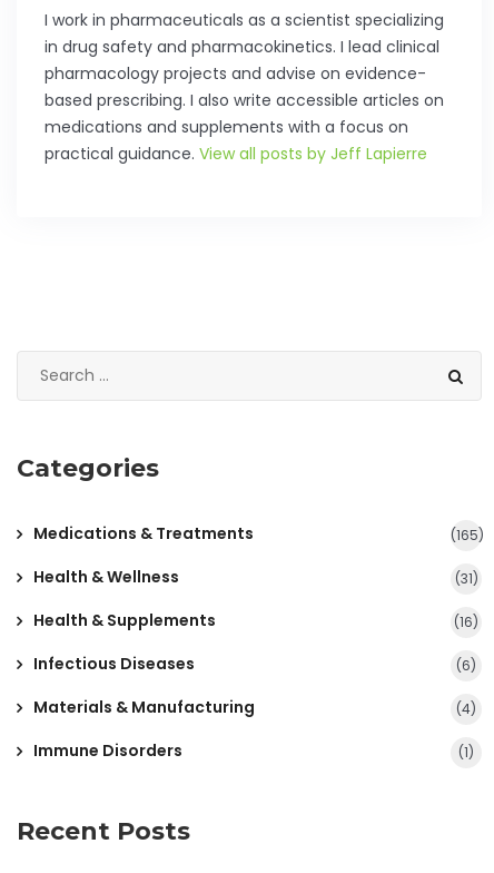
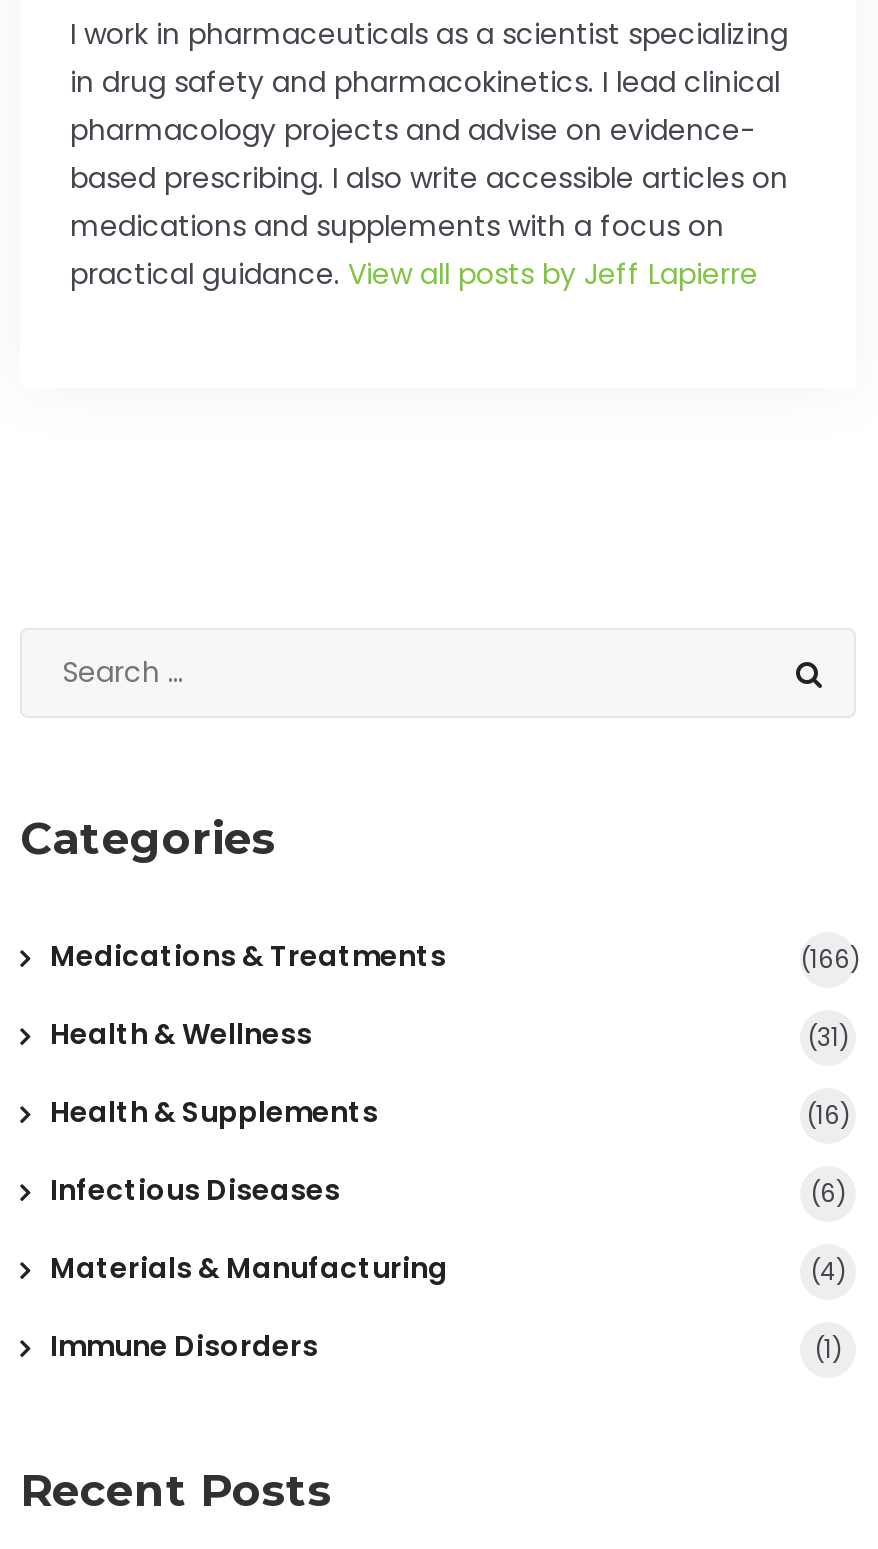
- (165)
+ (166)
